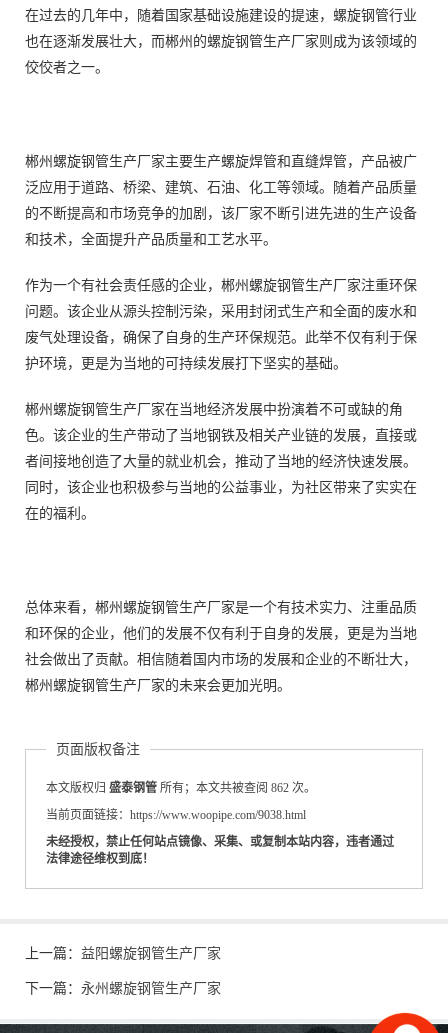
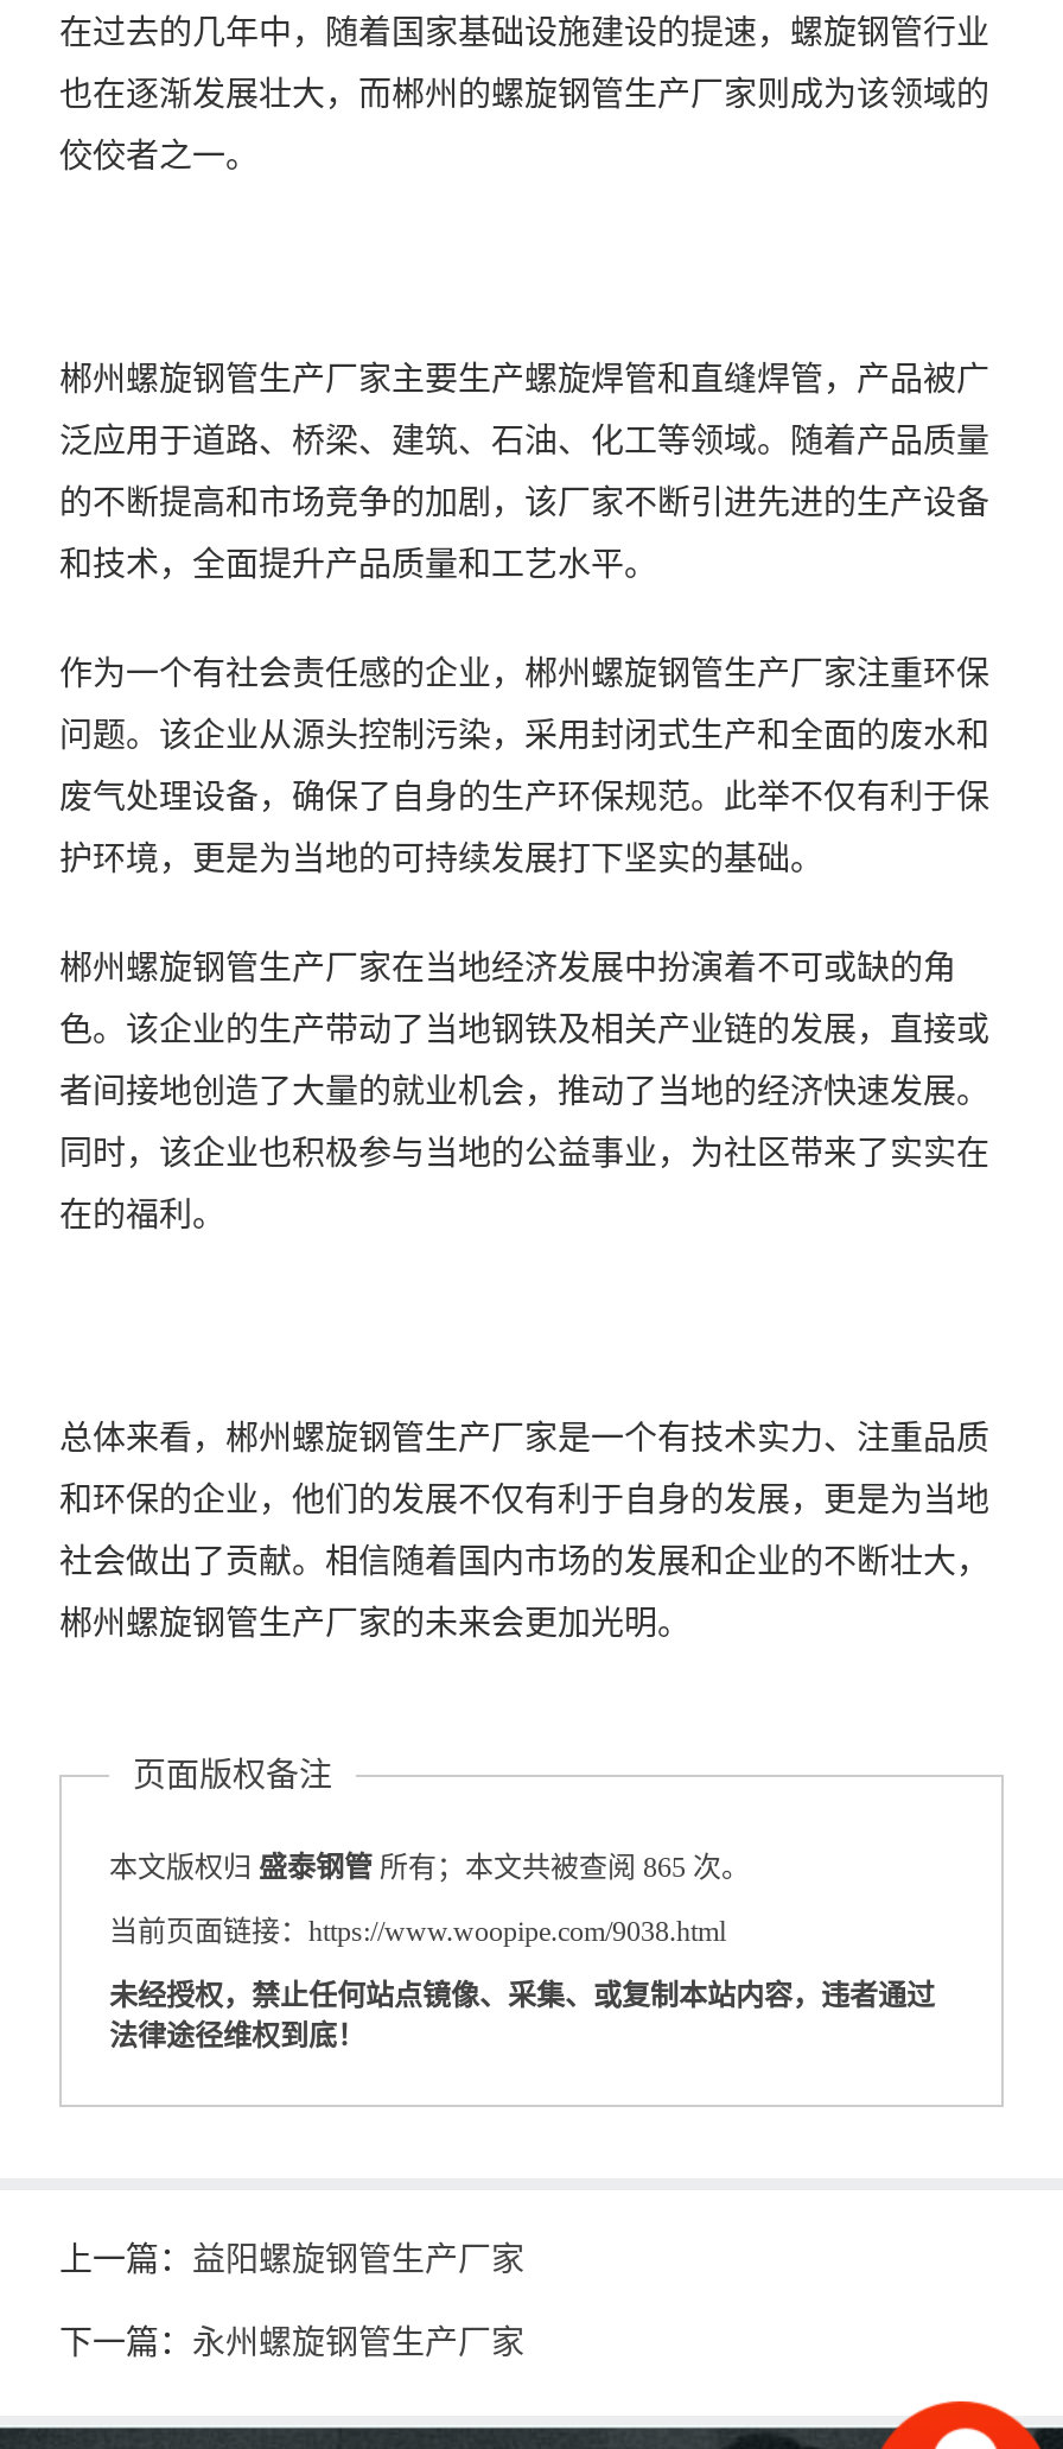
- 本文版权归盛泰钢管所有；本文共被查阅 862 次。
+ 本文版权归盛泰钢管所有；本文共被查阅 865 次。
